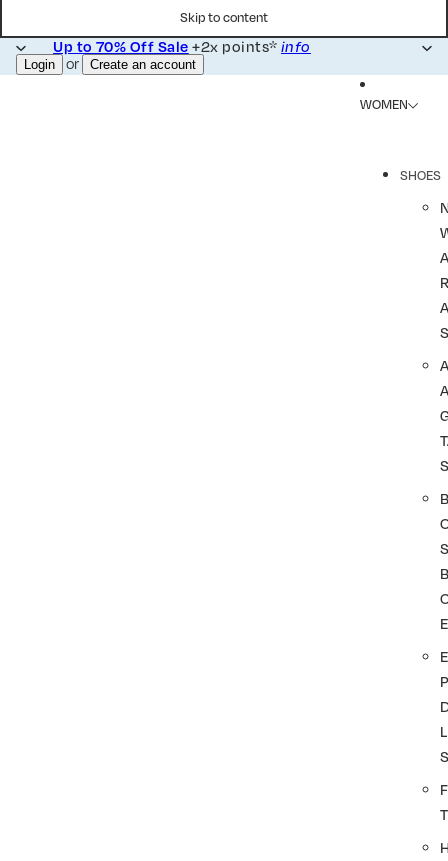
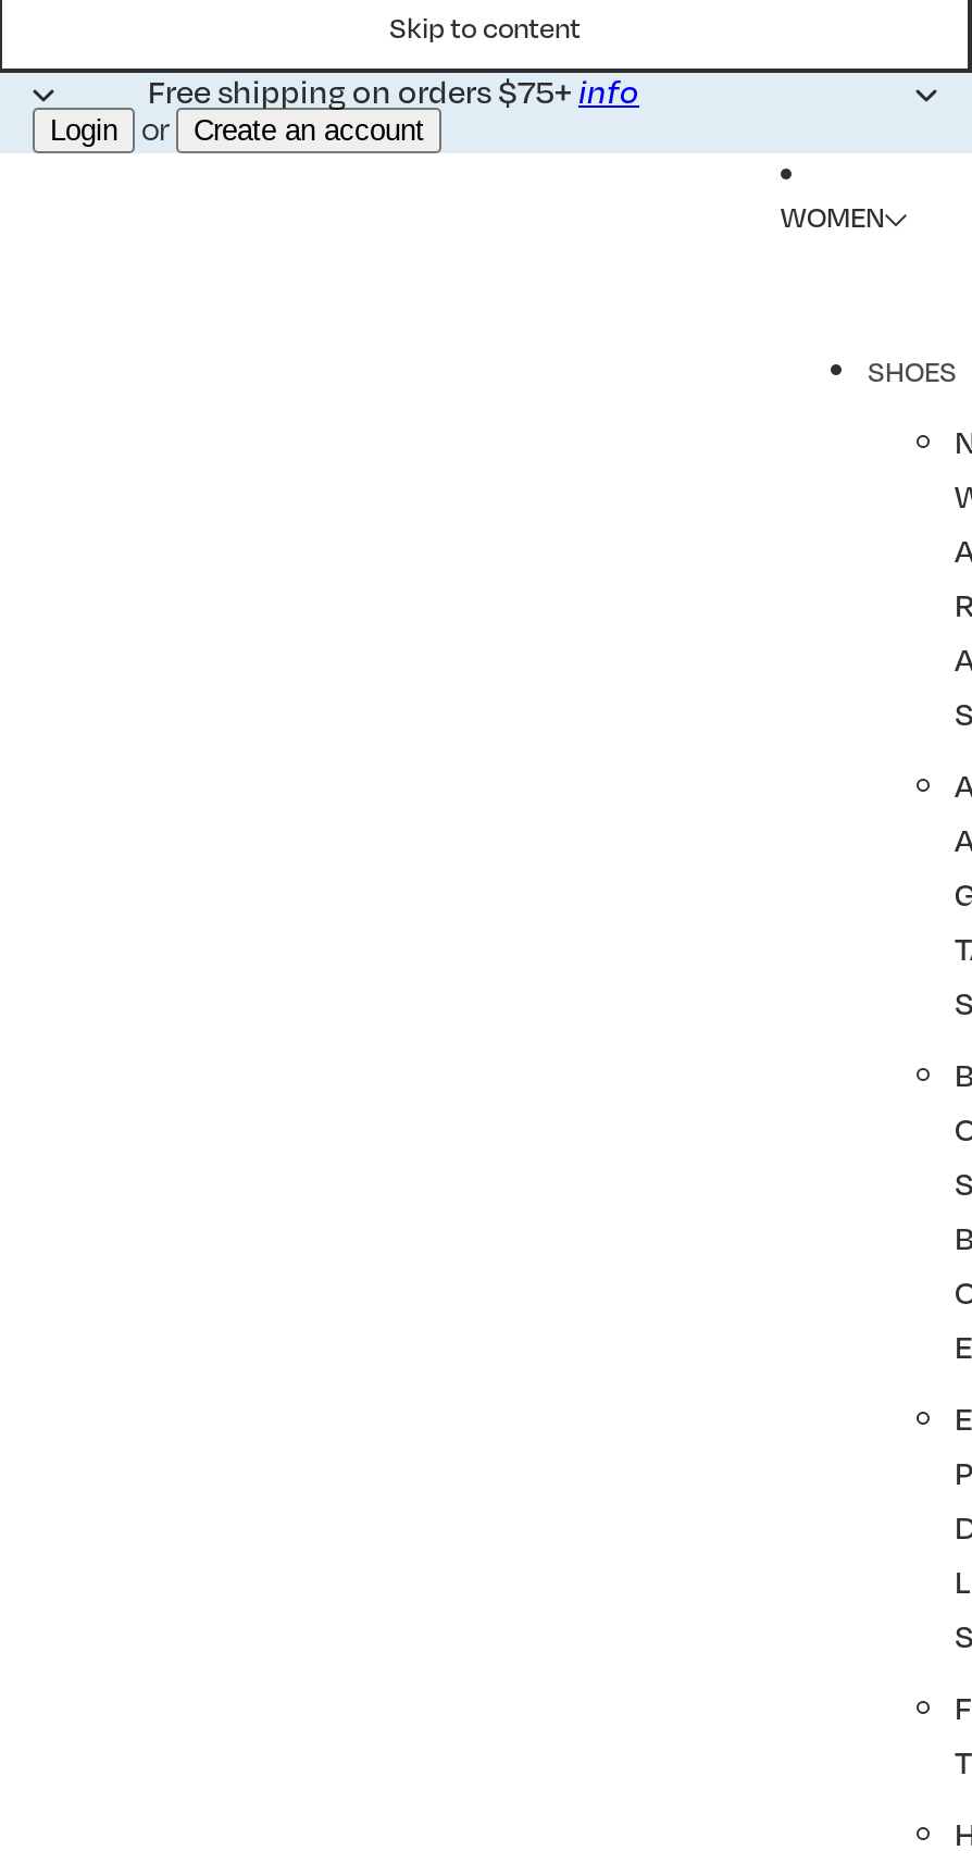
- Up to 70% Off Sale+2x points*info
+ Free shipping on orders $75+info
